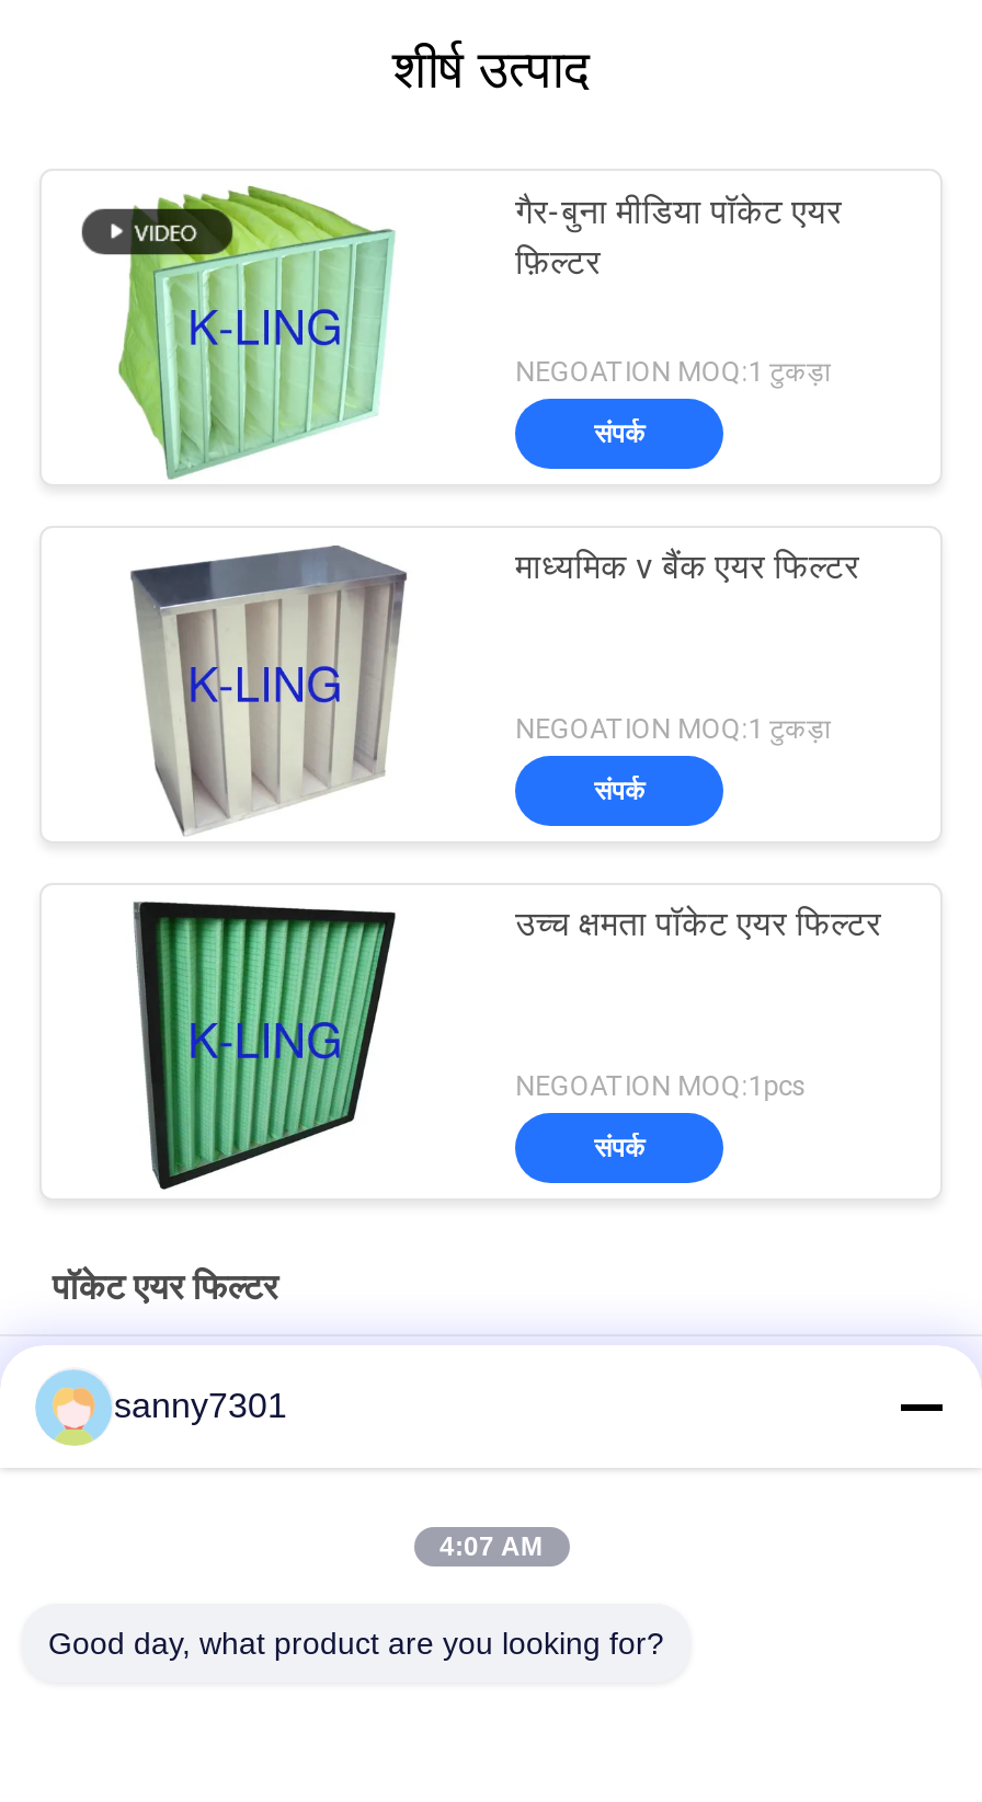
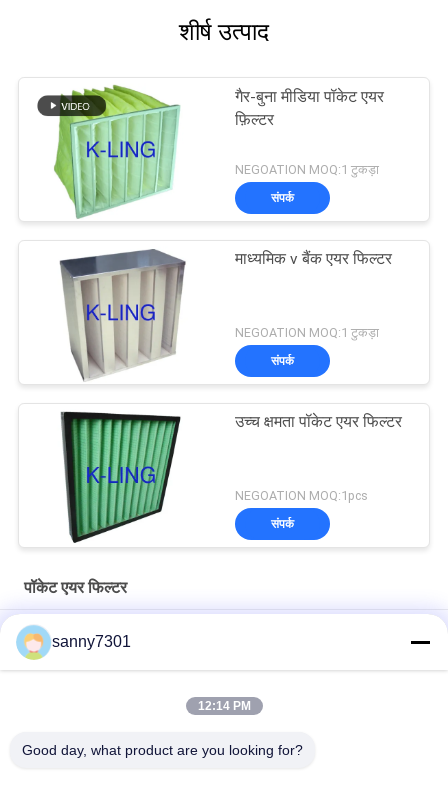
- 4:07 AM
+ 12:14 PM
